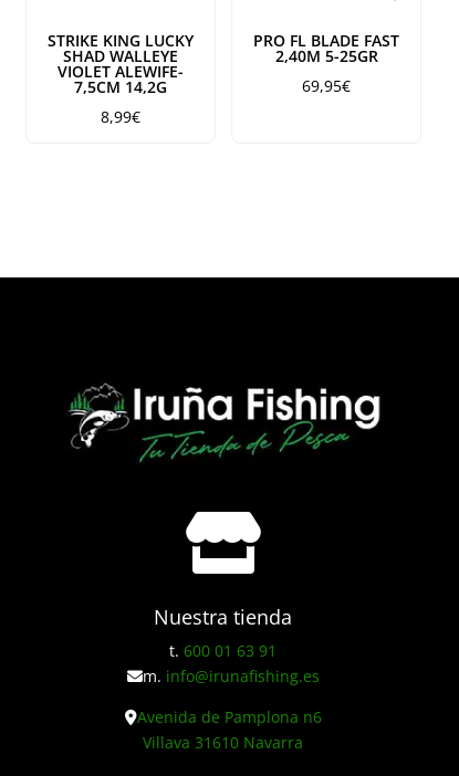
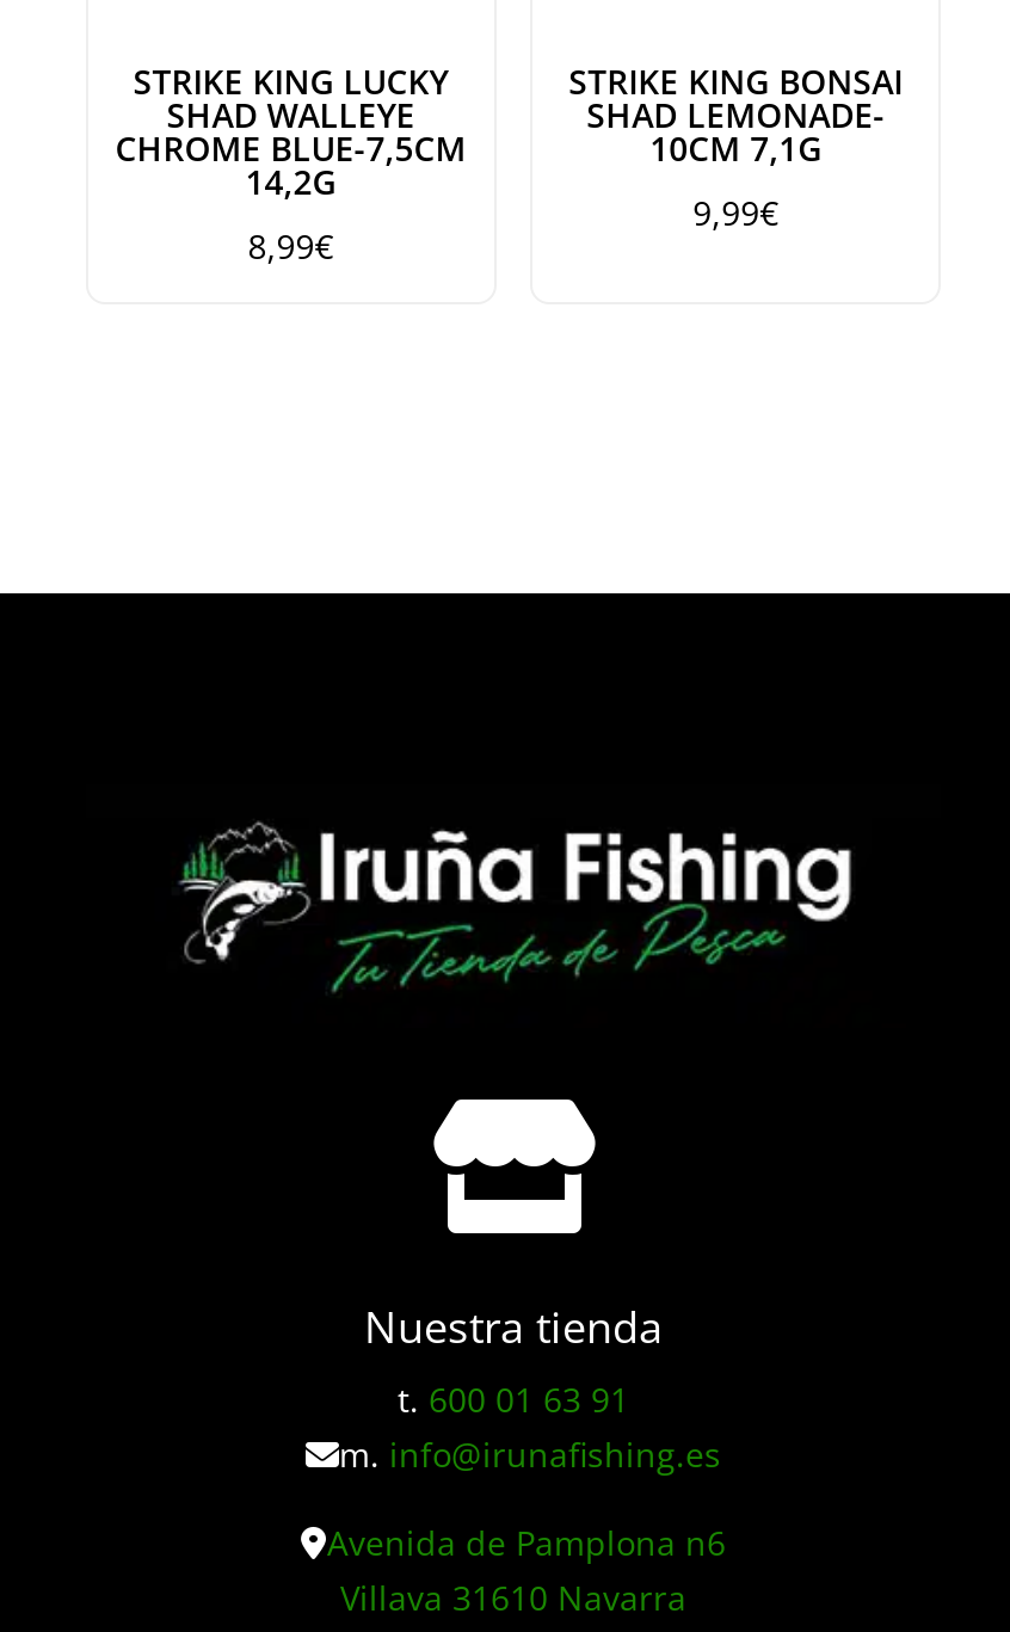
- PRO FL BLADE FAST
- 2,40M 5-25GR
- 69,95€
+ STRIKE KING BONSAI
+ SHAD LEMONADE-
+ 10CM 7,1G
+ 9,99€

- VIOLET ALEWIFE-
- 7,5CM 14,2G
+ CHROME BLUE-7,5CM
+ 14,2G
